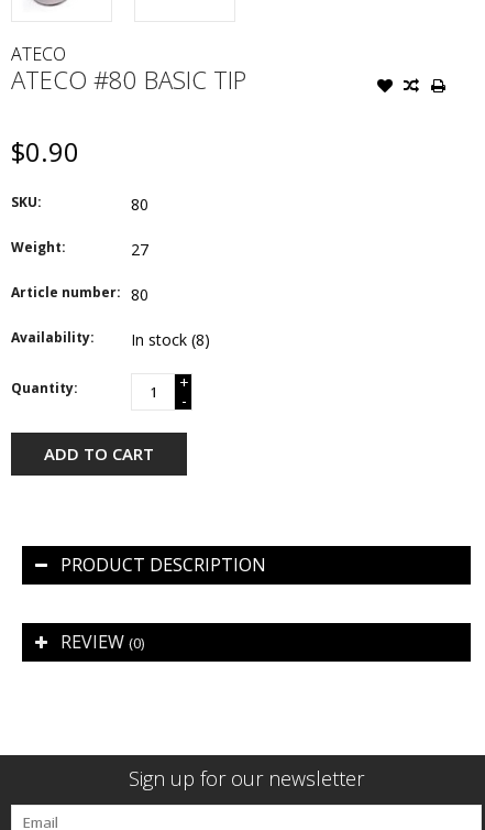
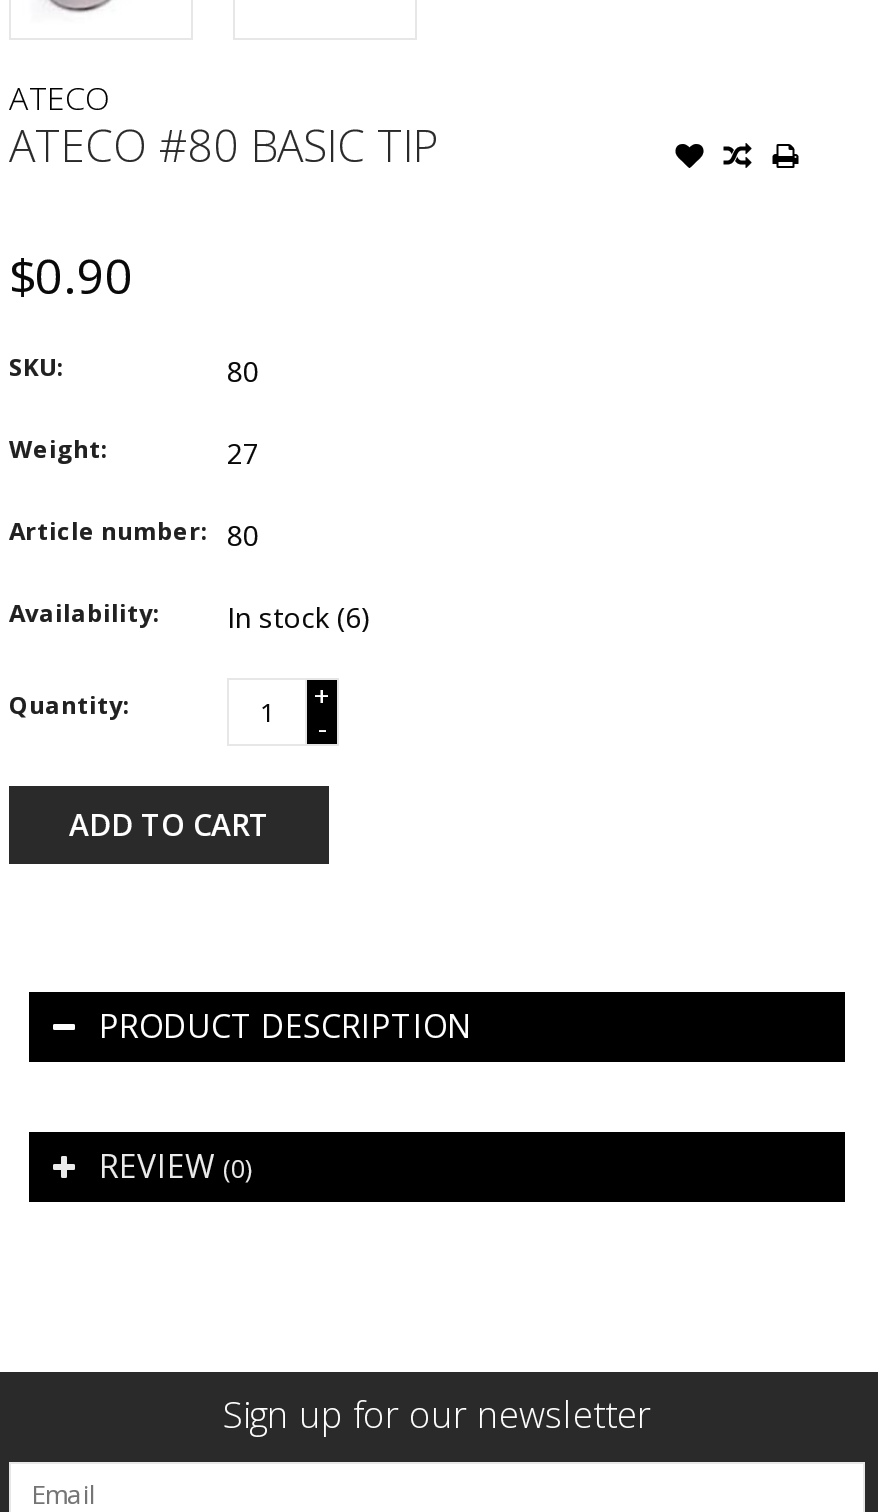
- Availability: In stock (8)
+ Availability: In stock (6)
